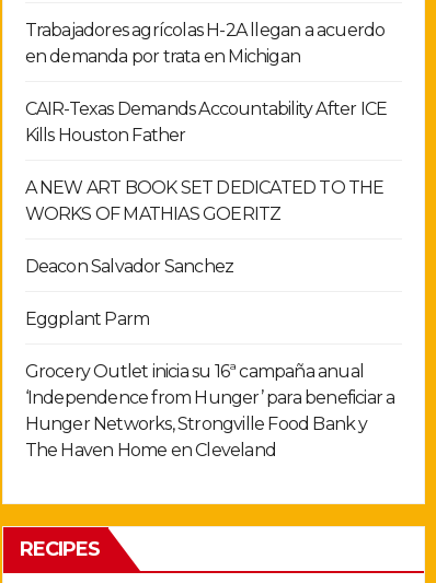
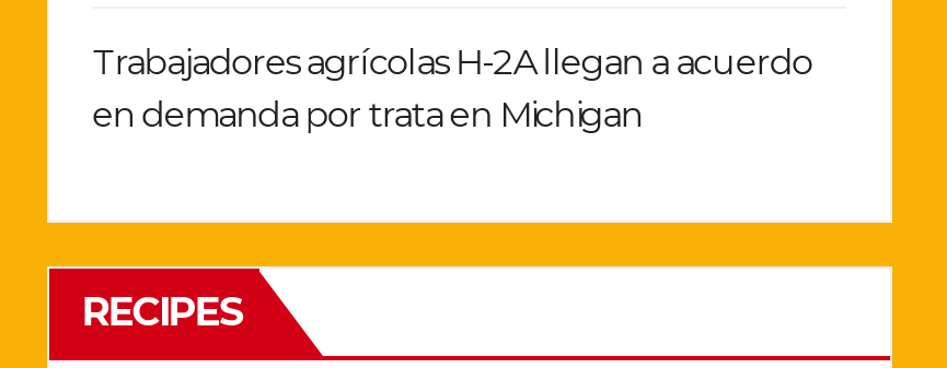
- CAIR-Texas Demands Accountability After ICE
- Kills Houston Father
- A NEW ART BOOK SET DEDICATED TO THE
- WORKS OF MATHIAS GOERITZ
- Deacon Salvador Sanchez
- Eggplant Parm
- Grocery Outlet inicia su 16ª campaña anual
- ‘Independence from Hunger’ para beneficiar a
- Hunger Networks, Strongville Food Bank y
- The Haven Home en Cleveland
